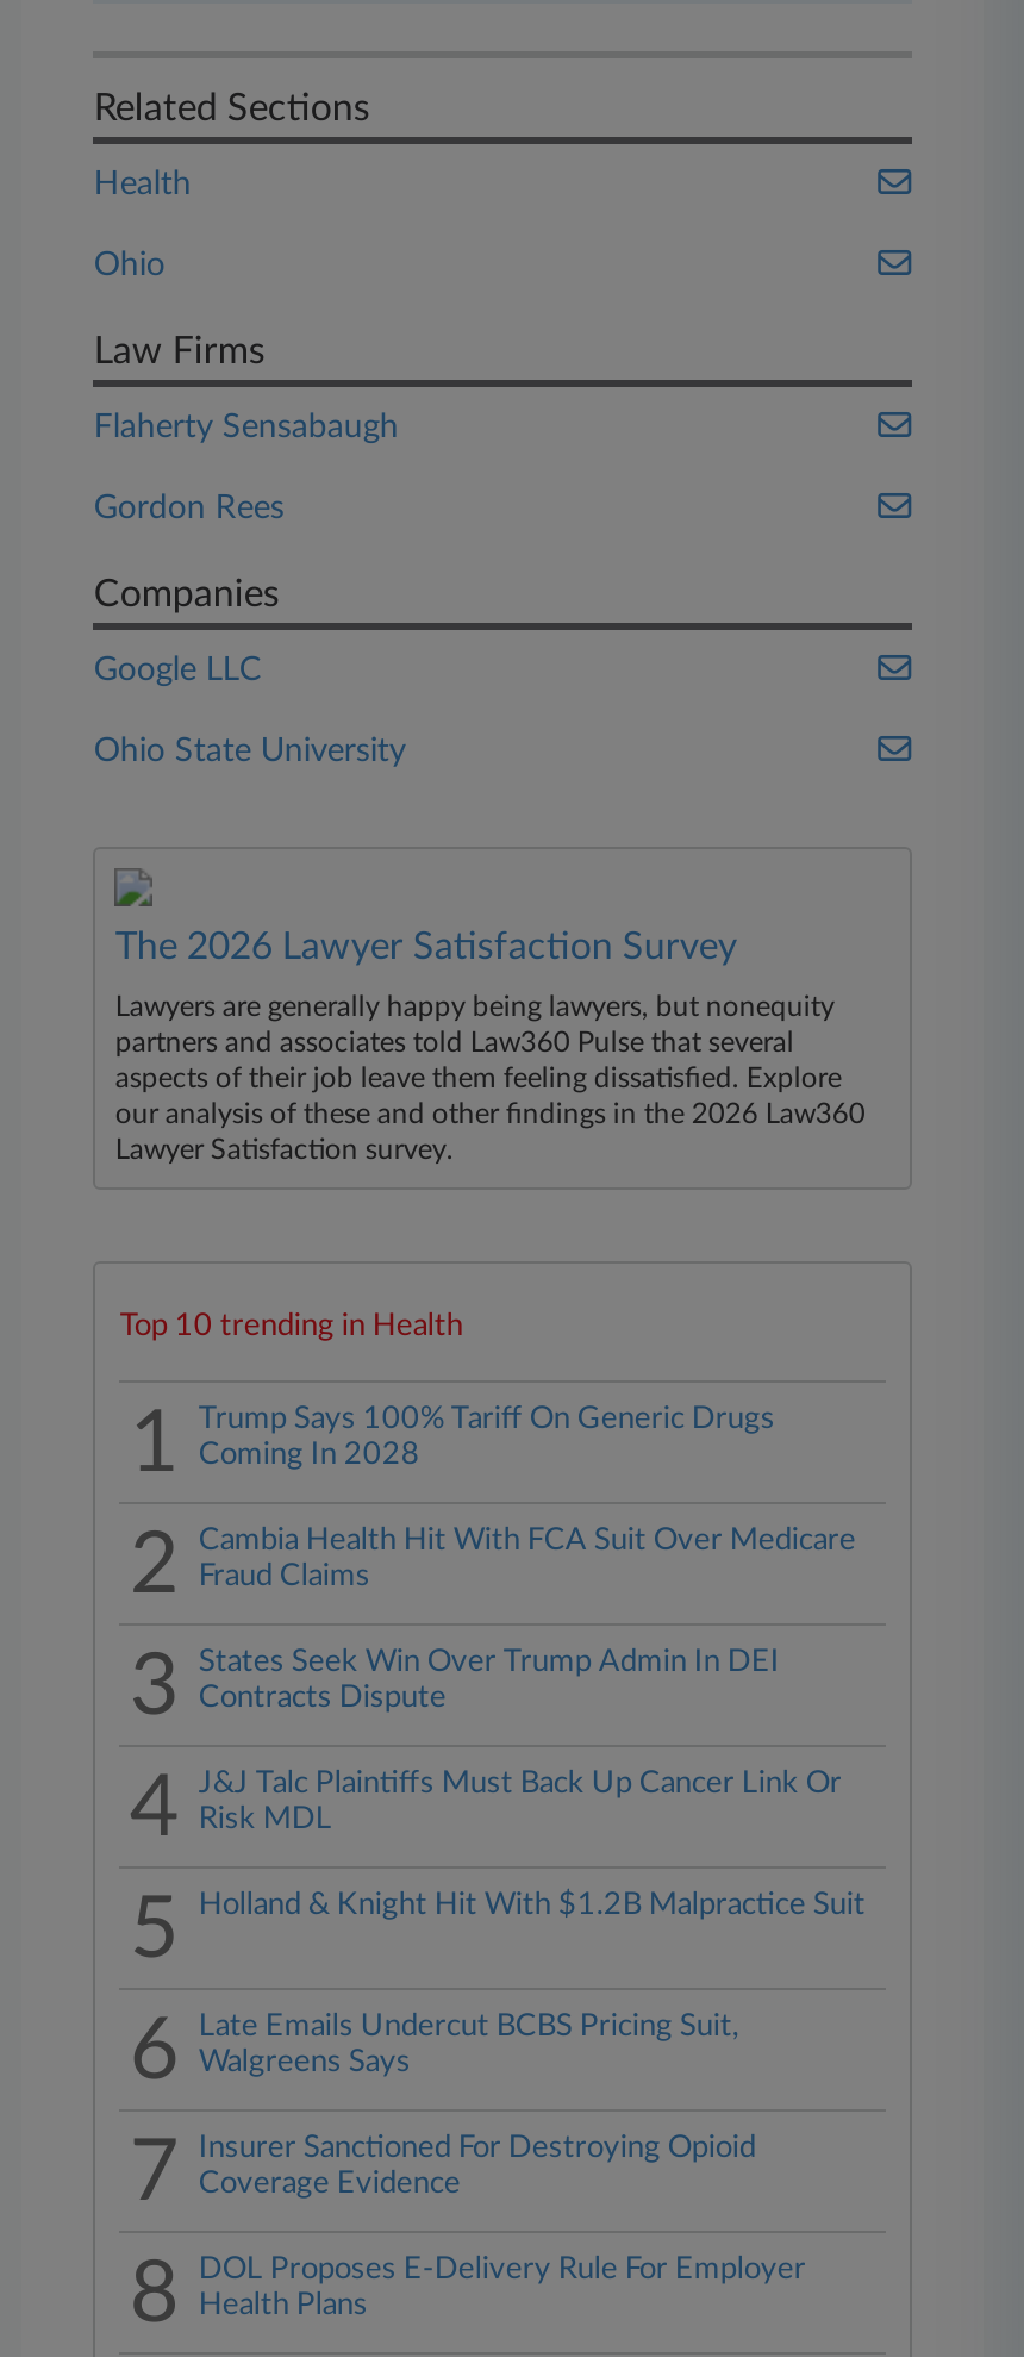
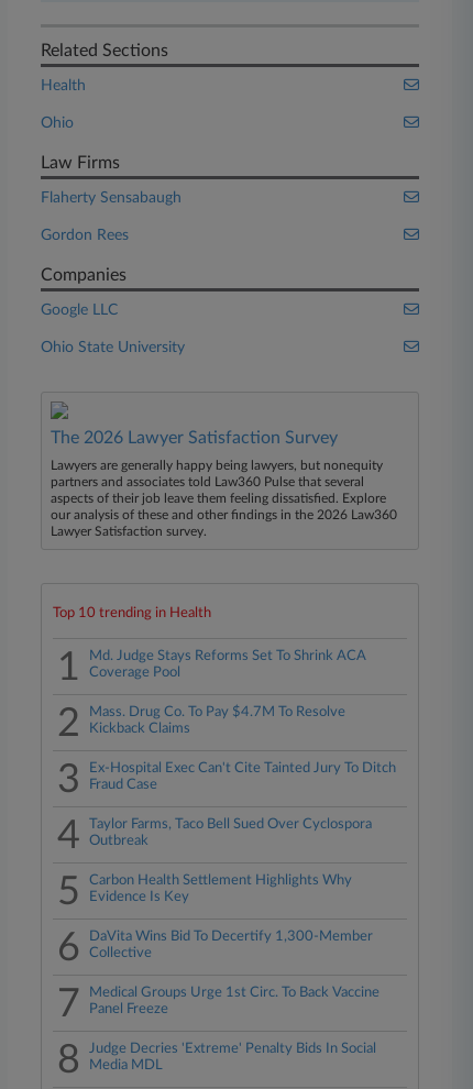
- Trump Says 100% Tariff On Generic Drugs
- Coming In 2028
+ Md. Judge Stays Reforms Set To Shrink ACA
+ Coverage Pool

- Cambia Health Hit With FCA Suit Over Medicare
- Fraud Claims
+ Mass. Drug Co. To Pay $4.7M To Resolve
+ Kickback Claims

- States Seek Win Over Trump Admin In DEI
- Contracts Dispute
+ Ex-Hospital Exec Can't Cite Tainted Jury To Ditch
+ Fraud Case

- J&J Talc Plaintiffs Must Back Up Cancer Link Or
- Risk MDL
+ Taylor Farms, Taco Bell Sued Over Cyclospora
+ Outbreak

- Holland & Knight Hit With $1.2B Malpractice Suit
+ Carbon Health Settlement Highlights Why
+ Evidence Is Key

- Late Emails Undercut BCBS Pricing Suit,
- Walgreens Says
+ DaVita Wins Bid To Decertify 1,300-Member
+ Collective

- Insurer Sanctioned For Destroying Opioid
- Coverage Evidence
+ Medical Groups Urge 1st Circ. To Back Vaccine
+ Panel Freeze

- DOL Proposes E-Delivery Rule For Employer
- Health Plans
+ Judge Decries 'Extreme' Penalty Bids In Social
+ Media MDL
